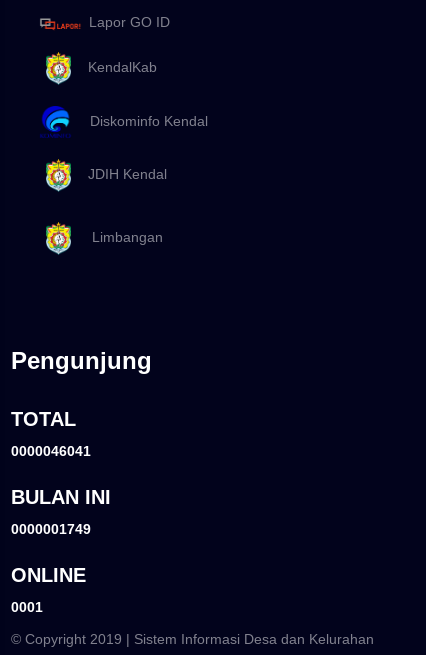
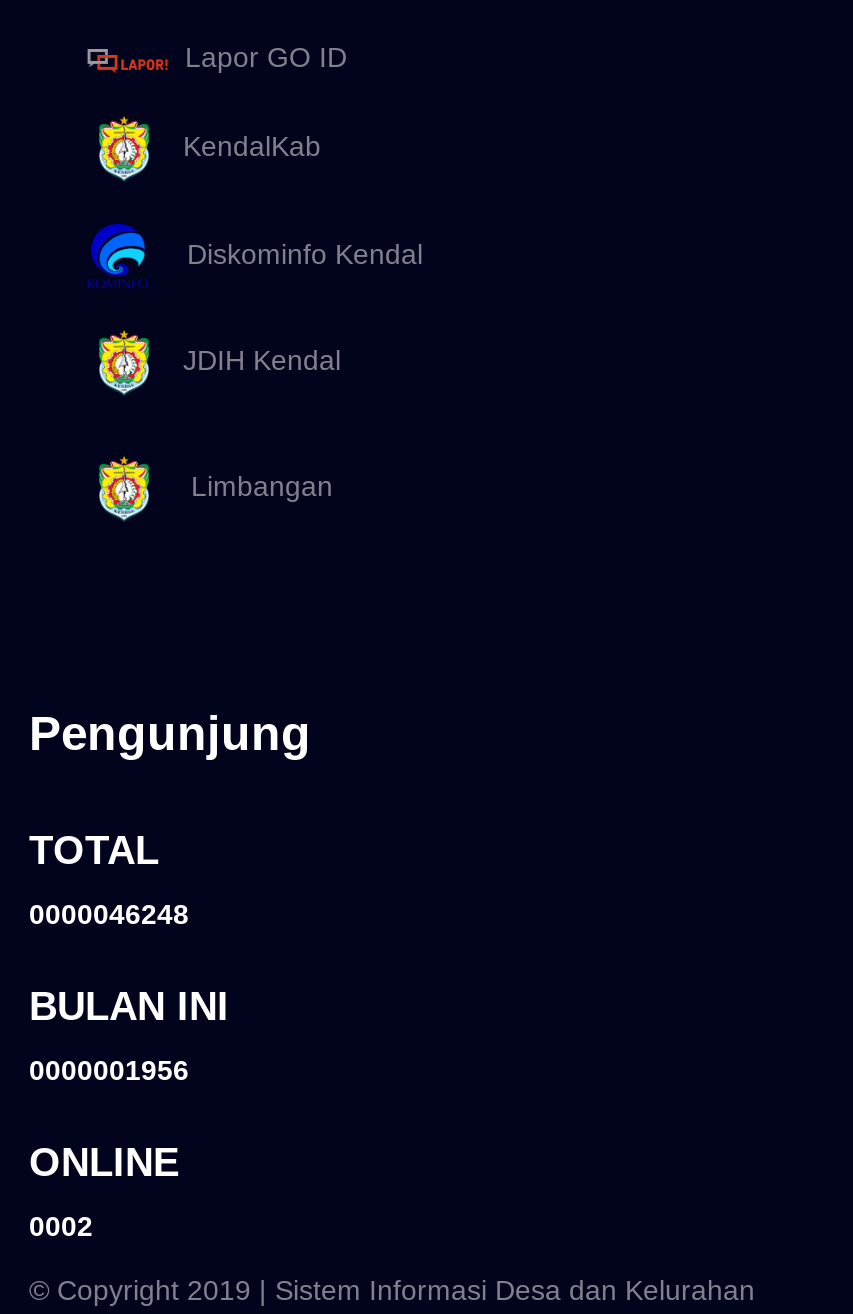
- 0000046041
+ 0000046248

- 0000001749
+ 0000001956

- 0001
+ 0002
